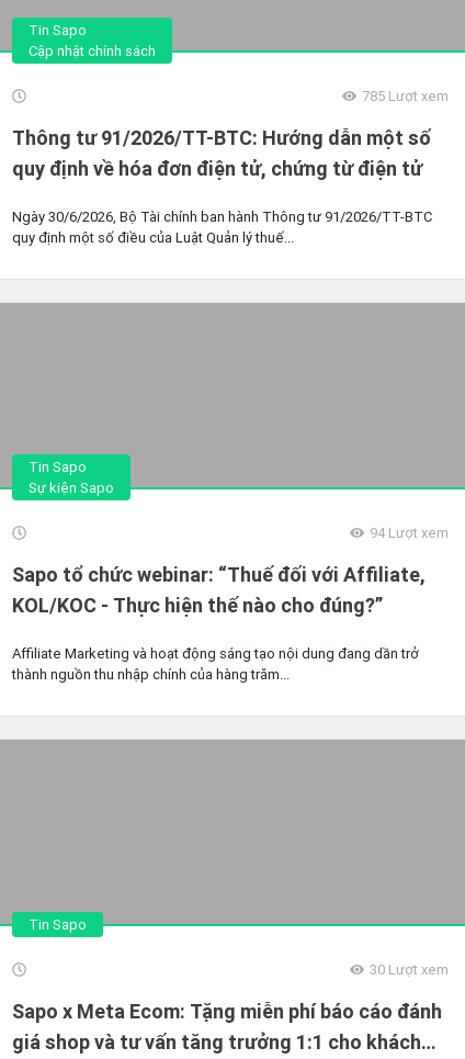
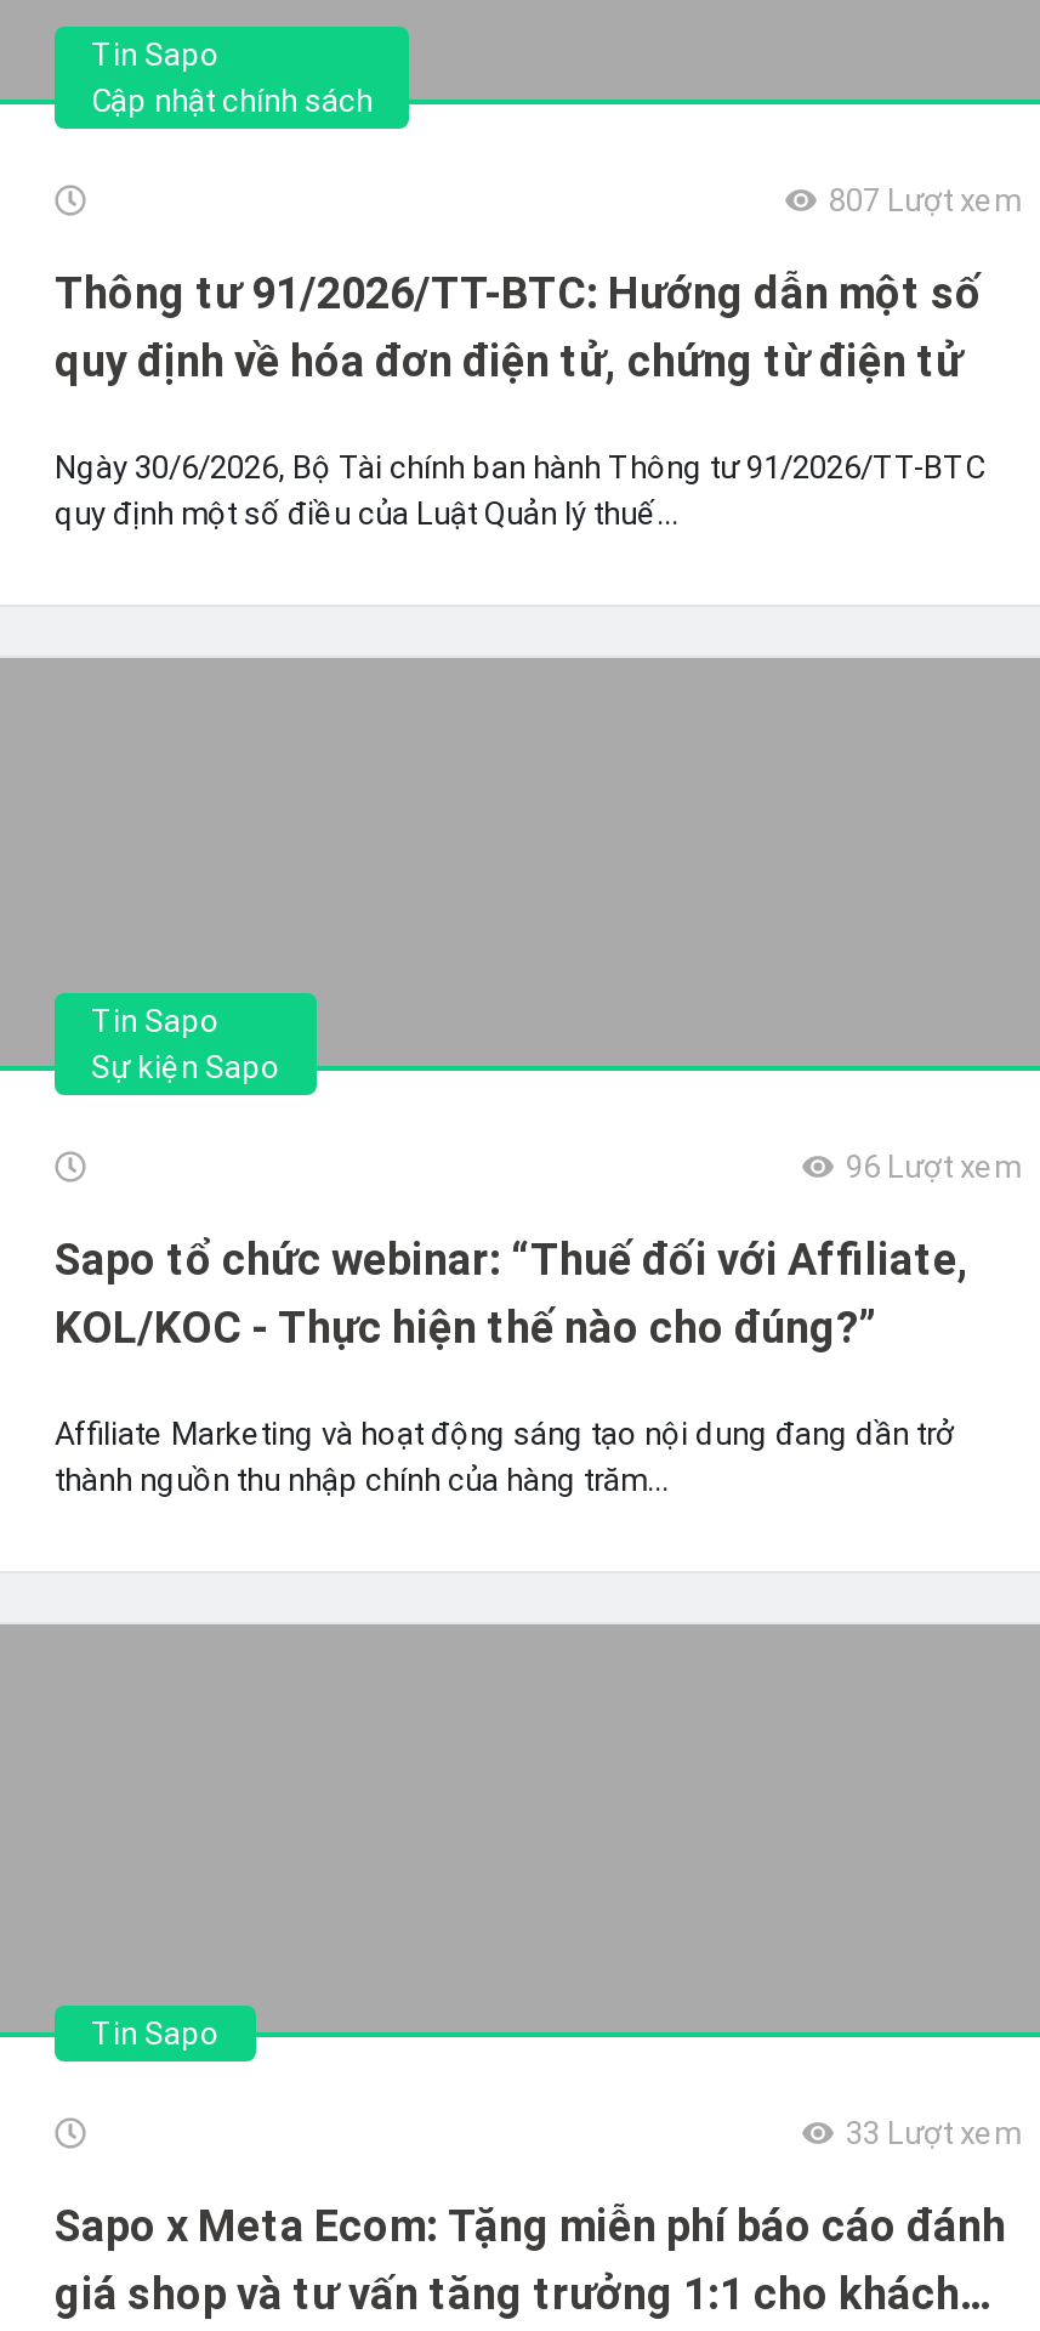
- 785 Lượt xem
+ 807 Lượt xem

- 94 Lượt xem
+ 96 Lượt xem

- 30 Lượt xem
+ 33 Lượt xem
